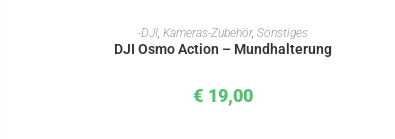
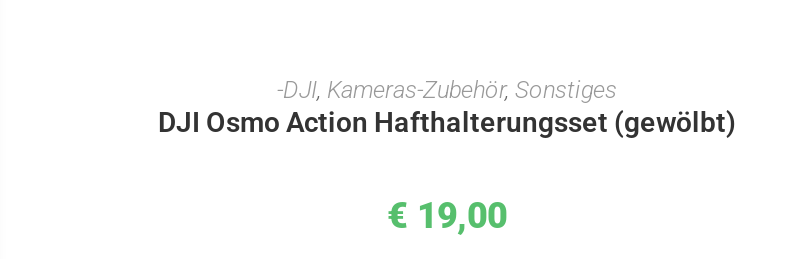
- DJI Osmo Action – Mundhalterung
+ DJI Osmo Action Hafthalterungsset (gewölbt)
